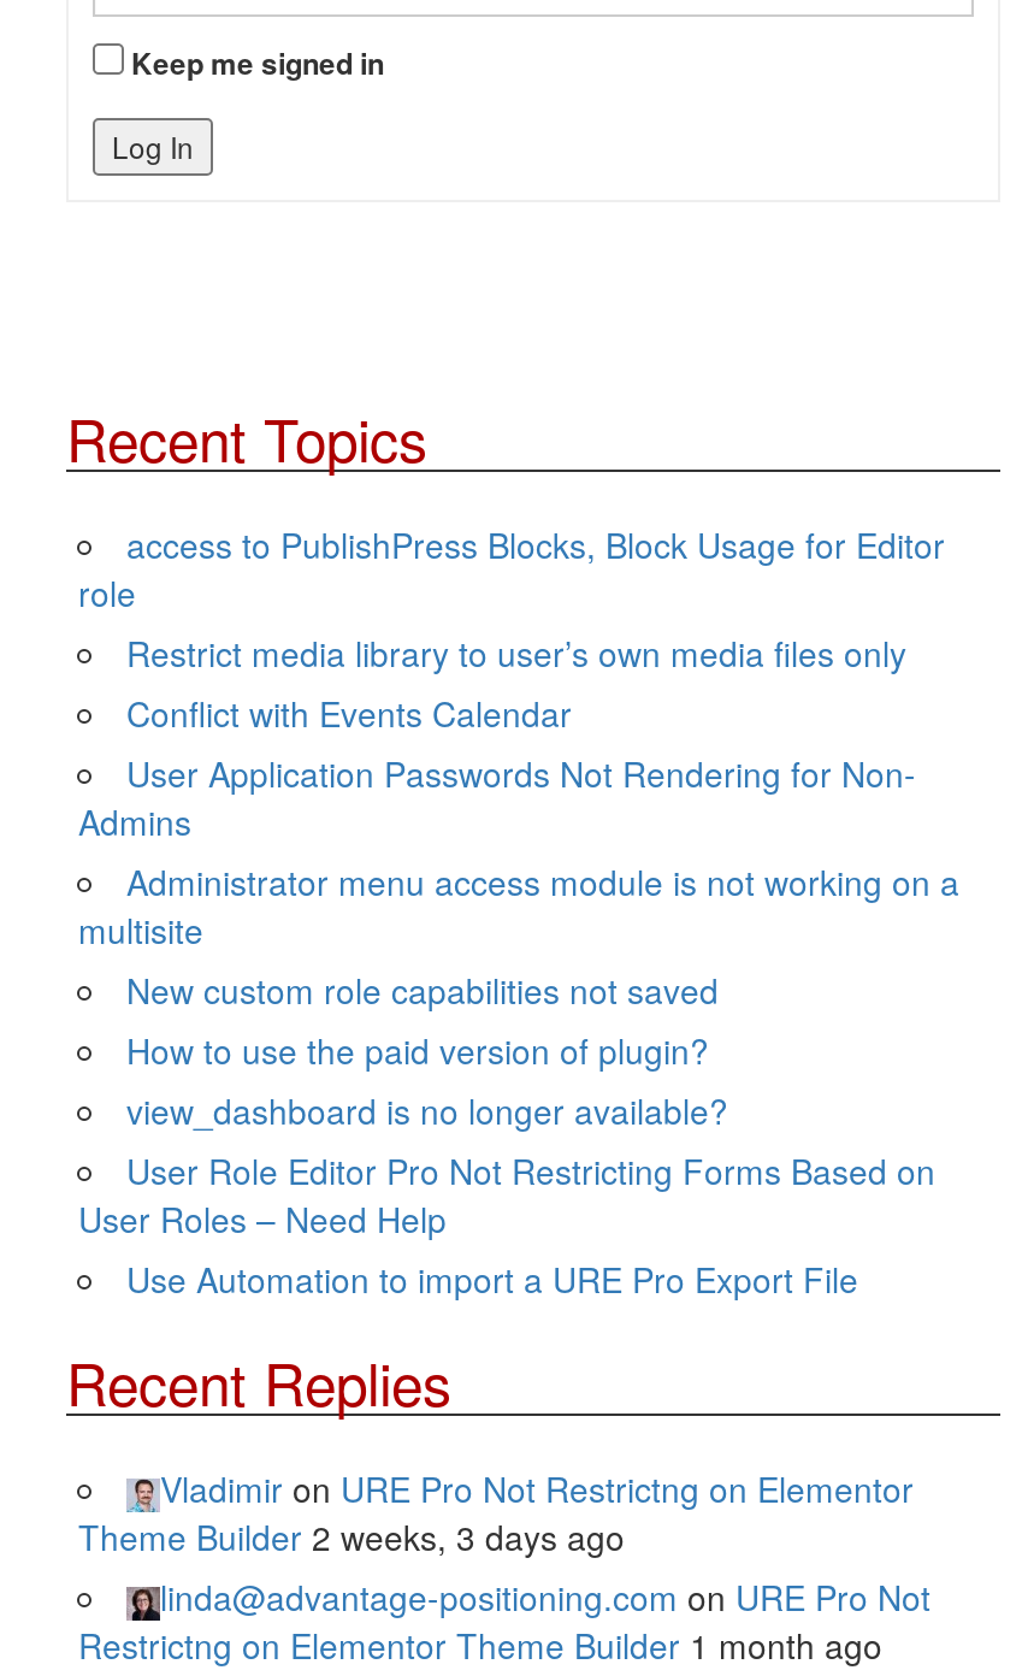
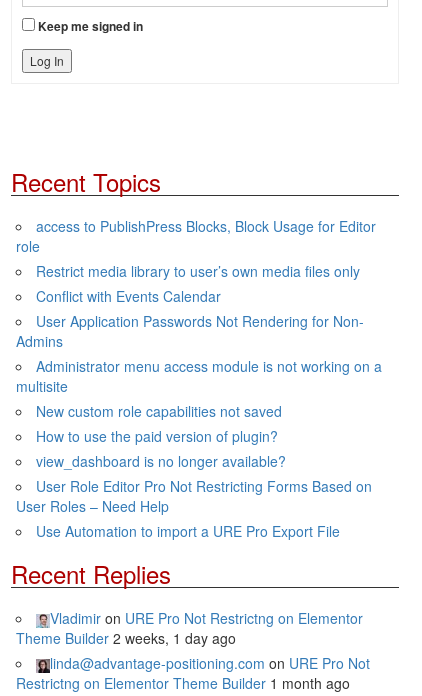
- Theme Builder 2 weeks, 3 days ago
+ Theme Builder 2 weeks, 1 day ago
